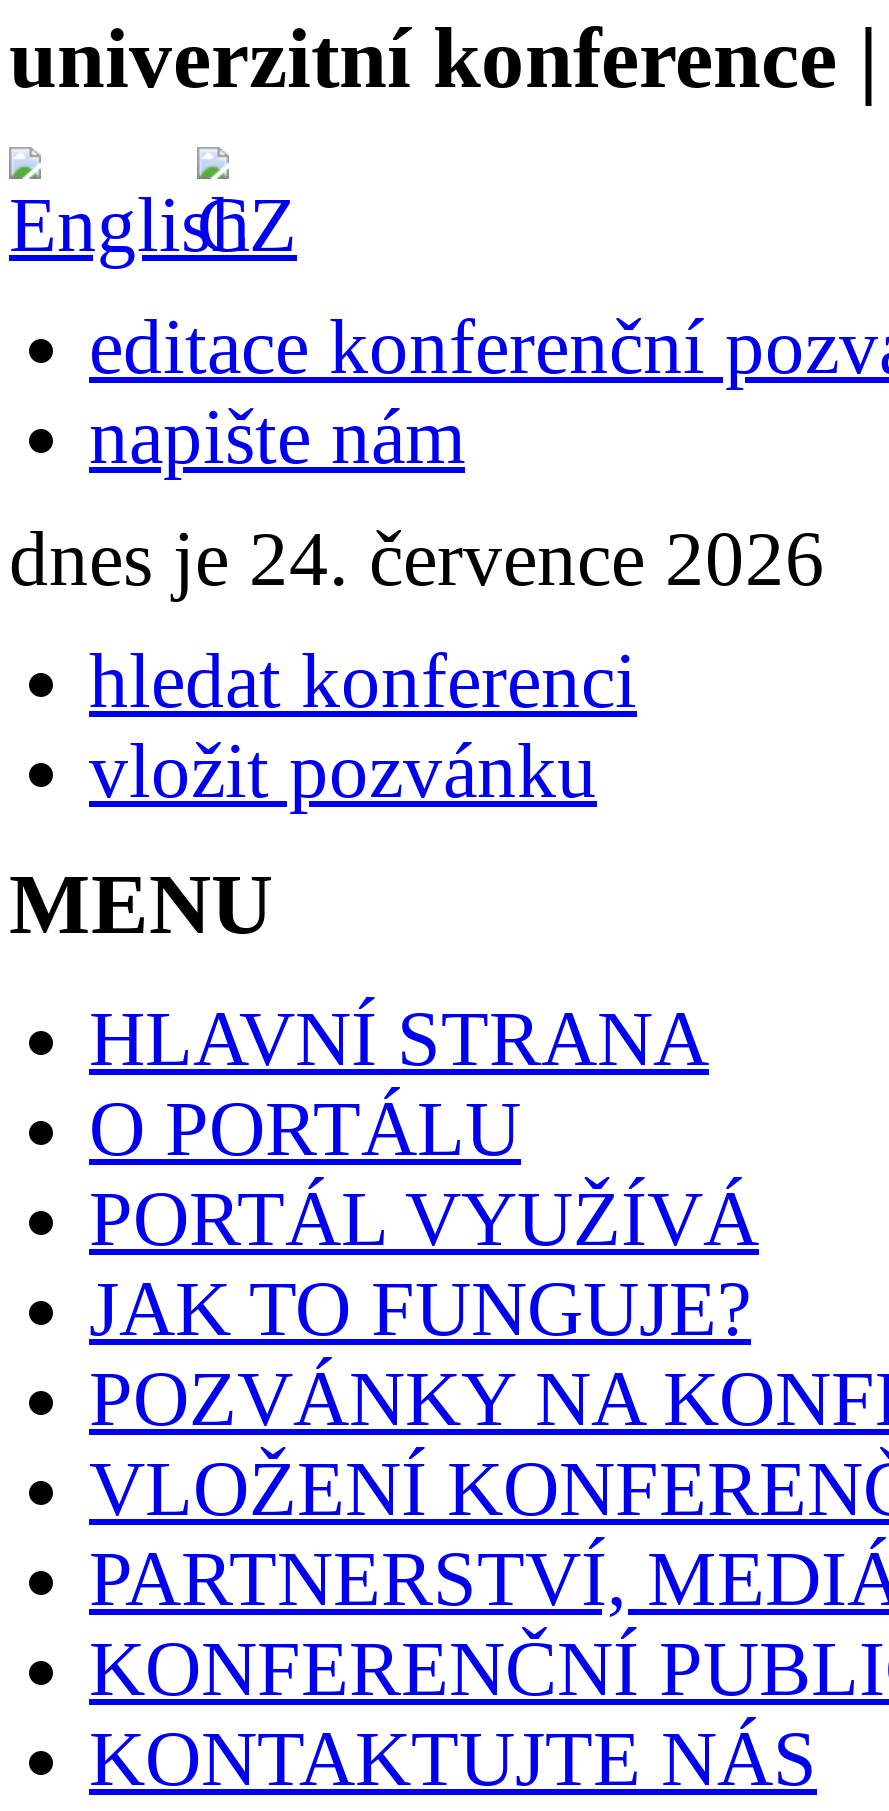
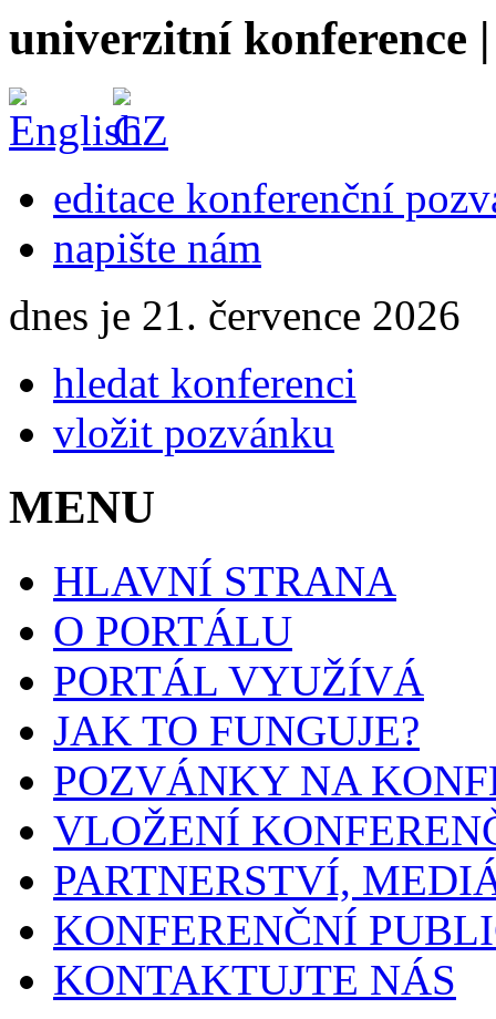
- dnes je 24. července 2026
+ dnes je 21. července 2026
